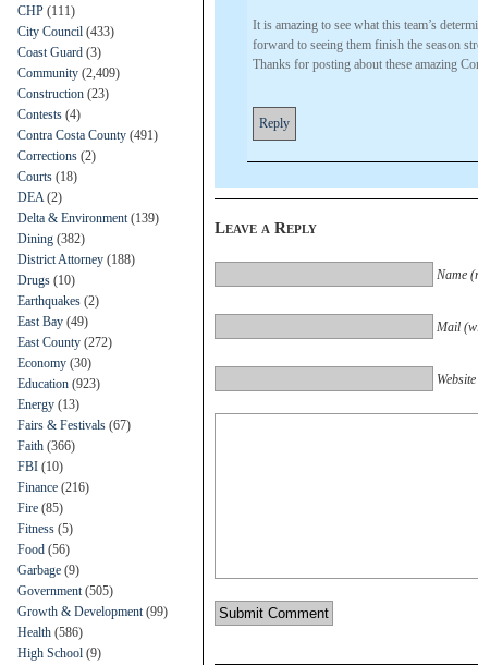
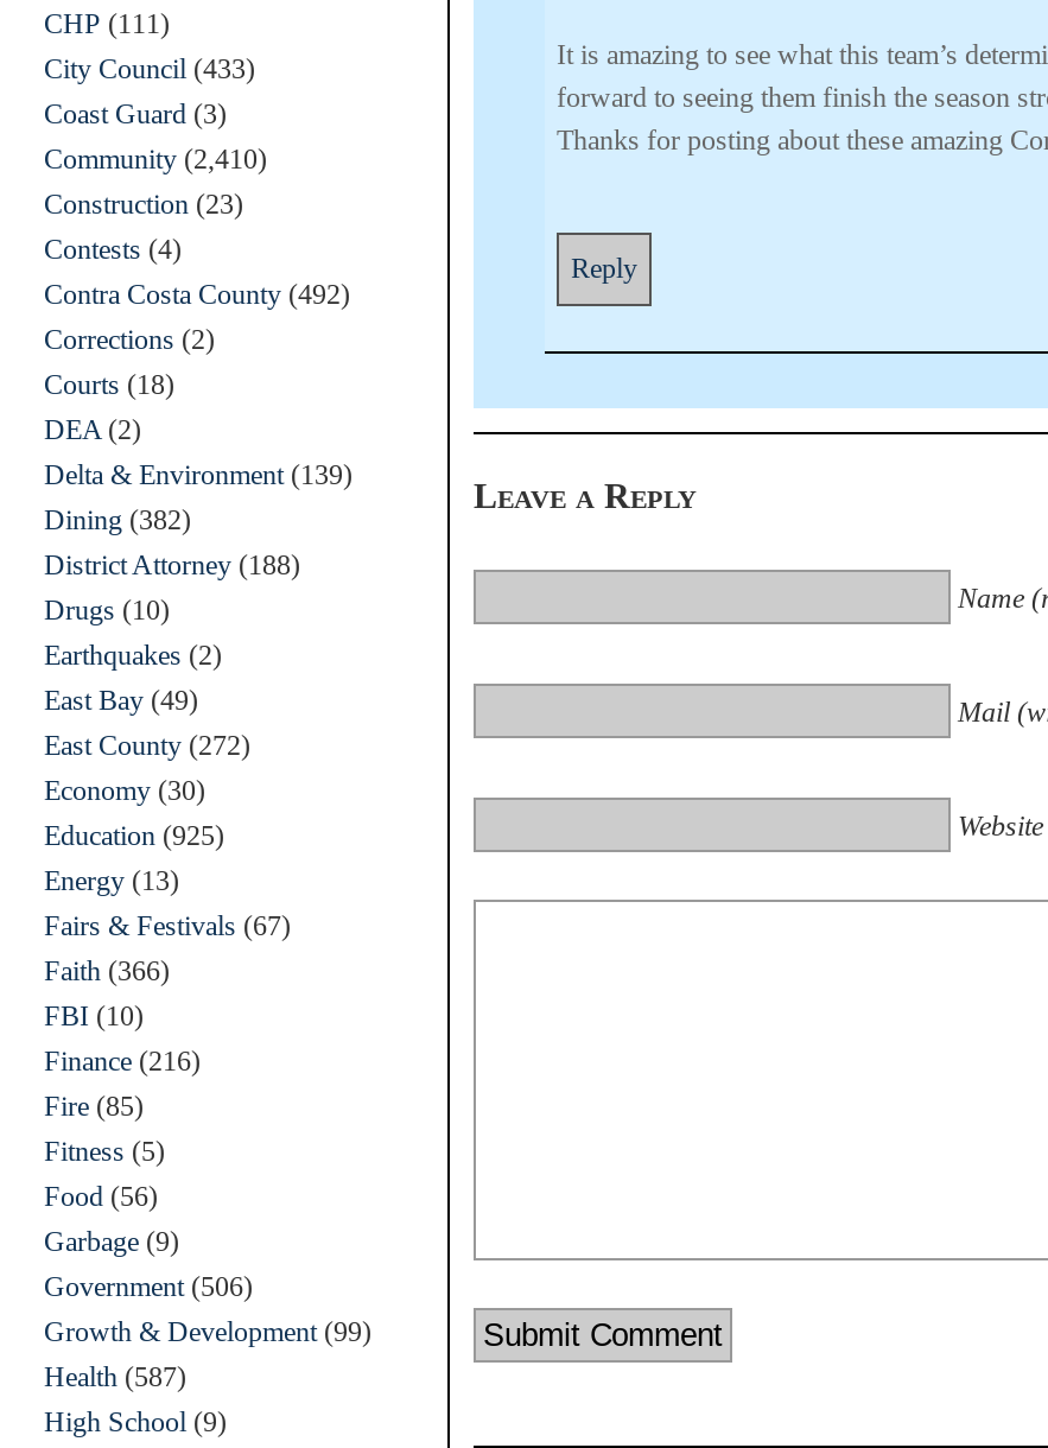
- Community (2,409)
+ Community (2,410)

- Contra Costa County (491)
+ Contra Costa County (492)

- Education (923)
+ Education (925)

- Government (505)
+ Government (506)

- Health (586)
+ Health (587)
